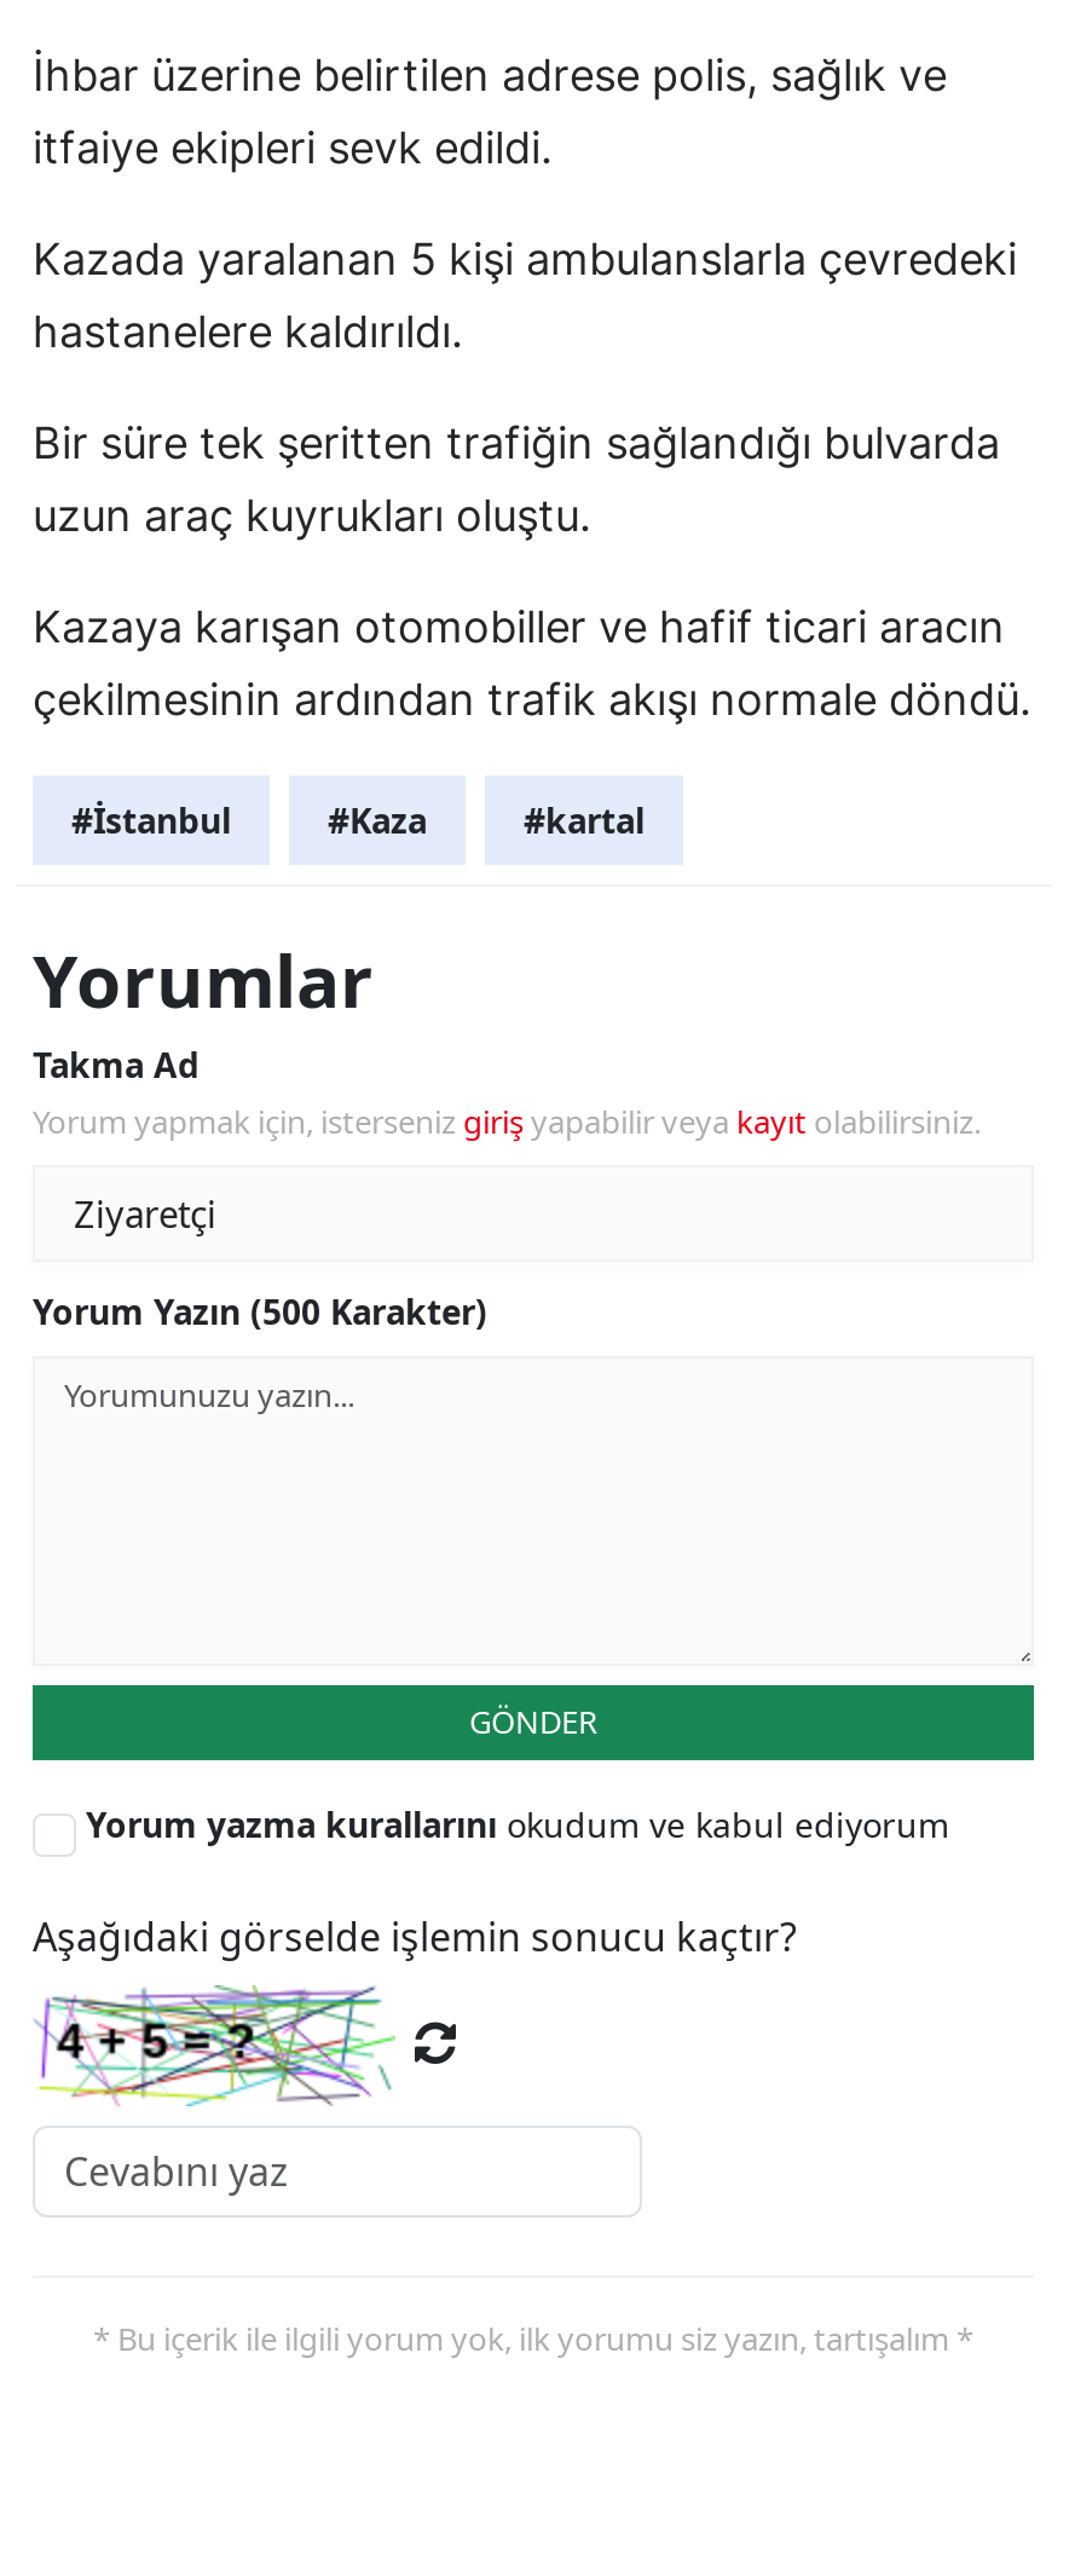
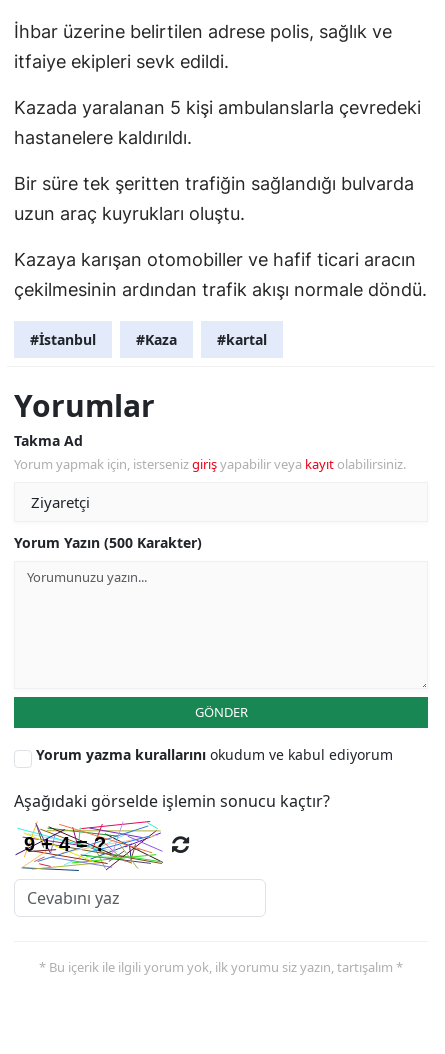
- [image]
+ [image]
